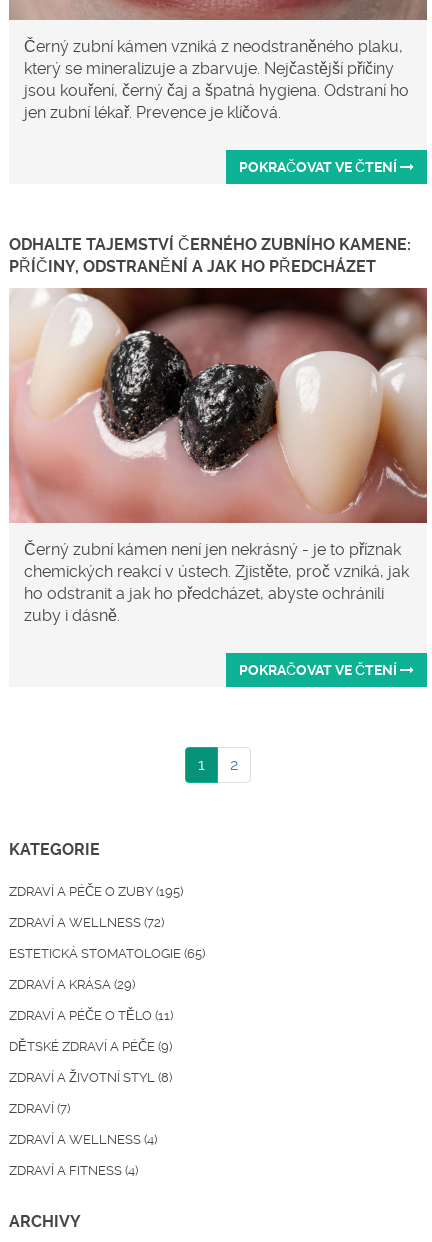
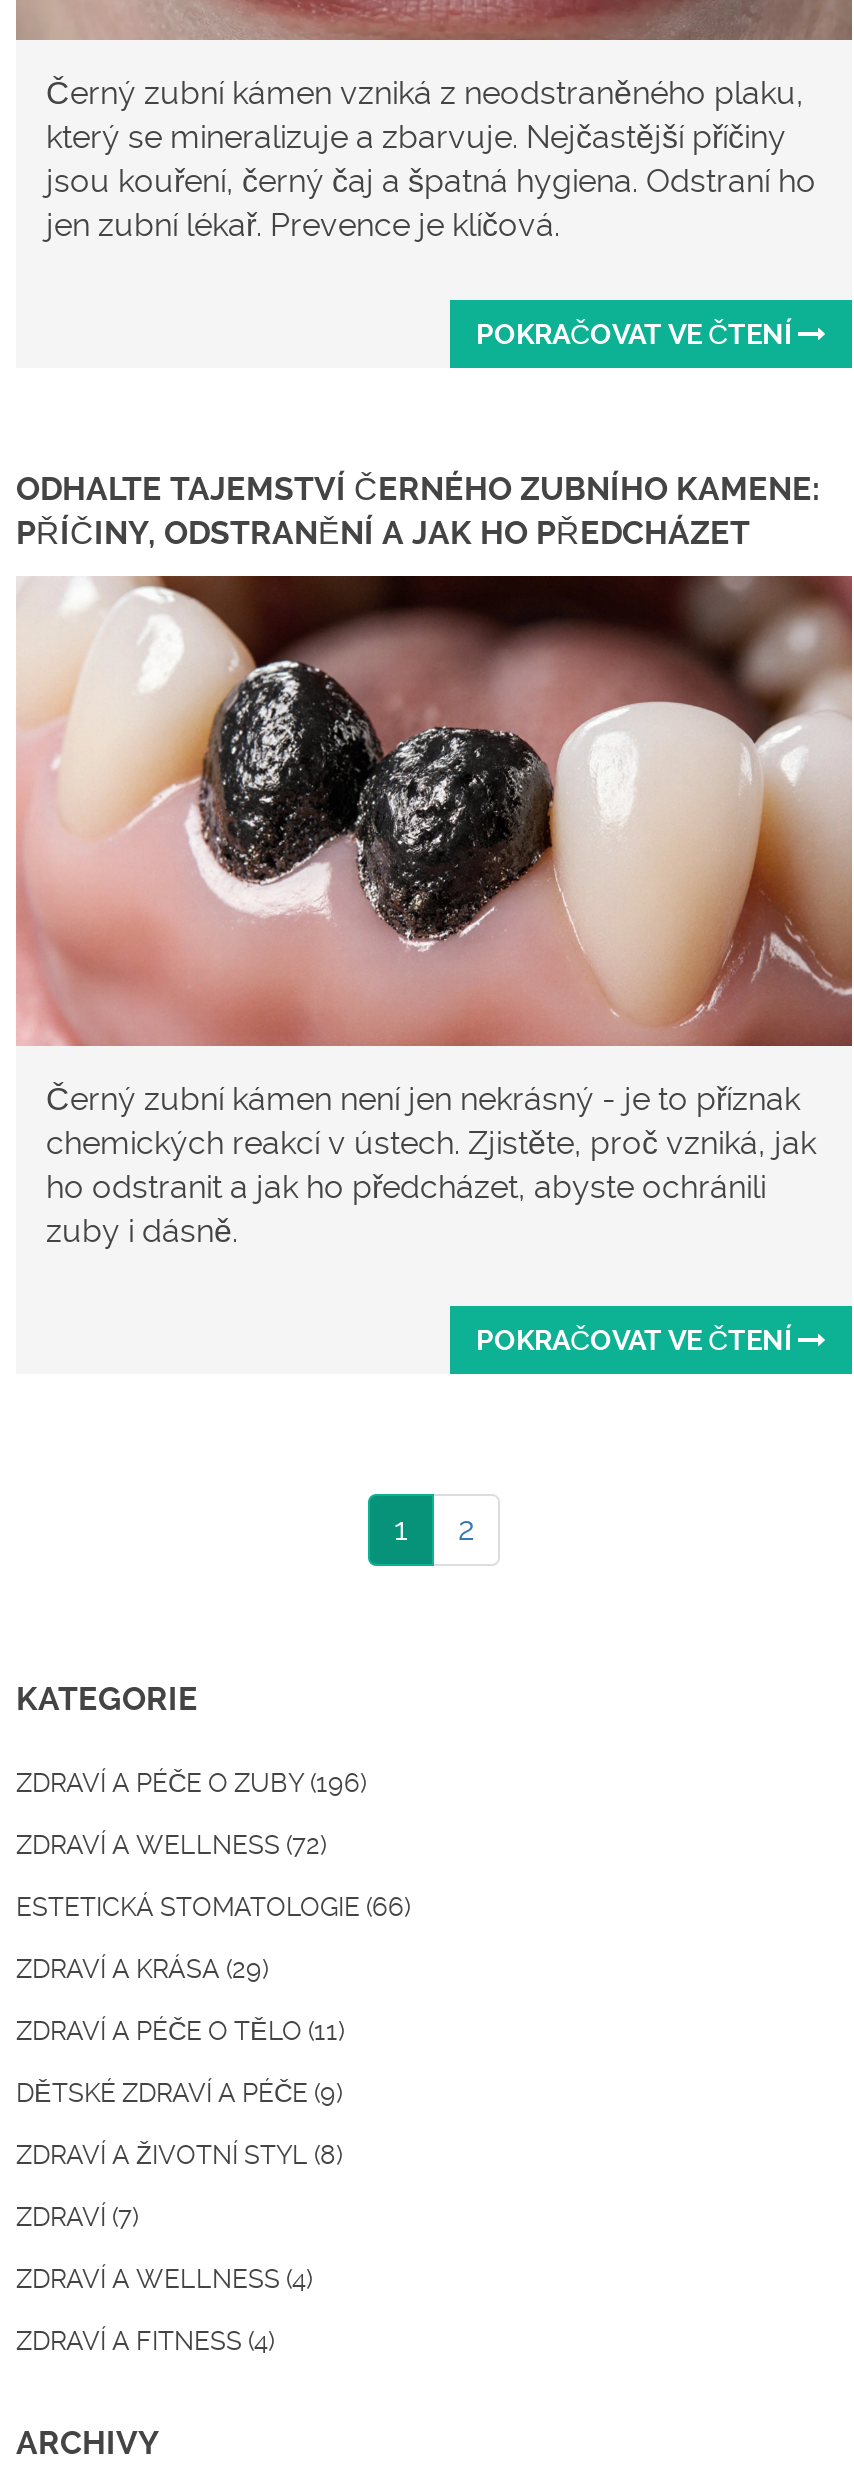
- ZDRAVÍ A PÉČE O ZUBY (195)
+ ZDRAVÍ A PÉČE O ZUBY (196)

- ESTETICKÁ STOMATOLOGIE (65)
+ ESTETICKÁ STOMATOLOGIE (66)
